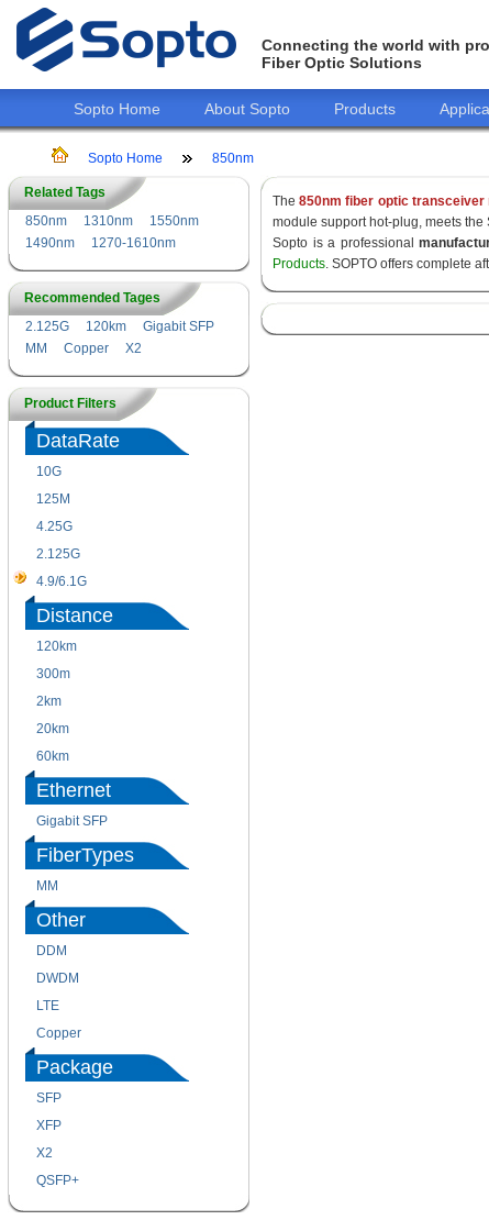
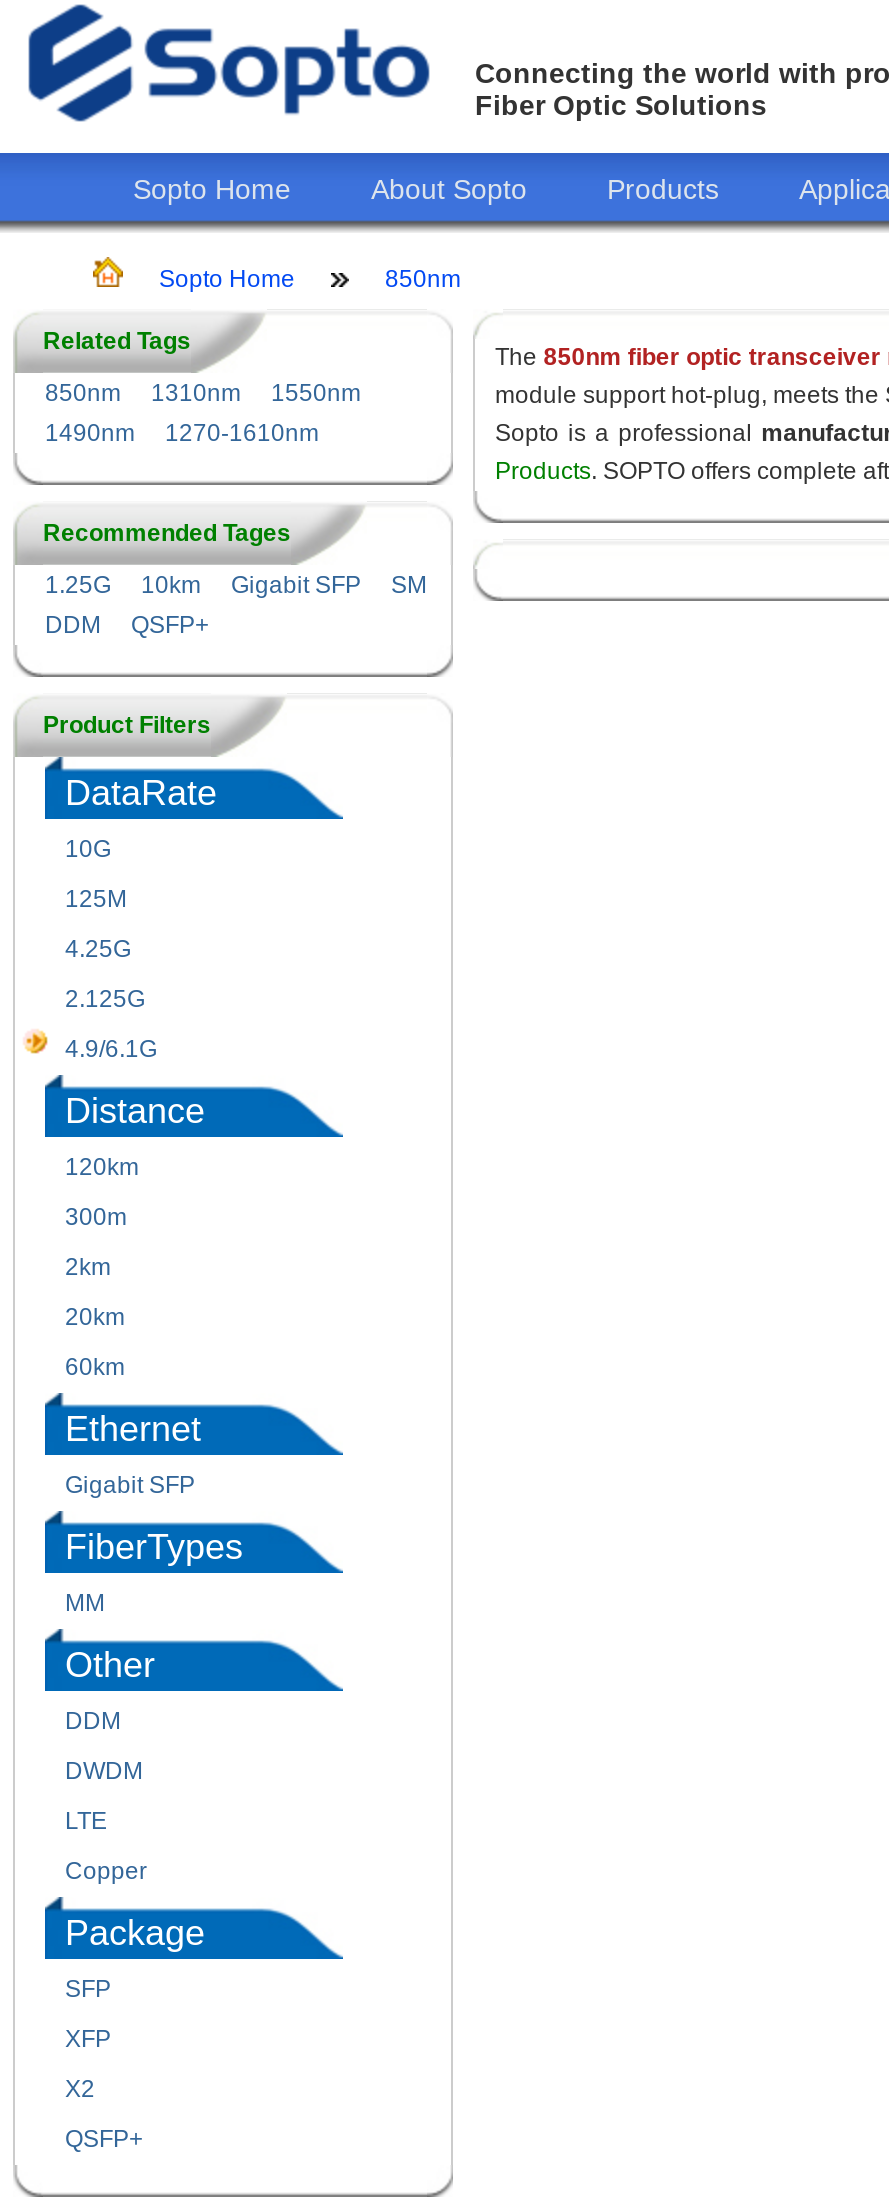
- 2.125G
- 120km
+ 1.25G
+ 10km

- MM
- Copper
- X2
+ SM
+ DDM
+ QSFP+
